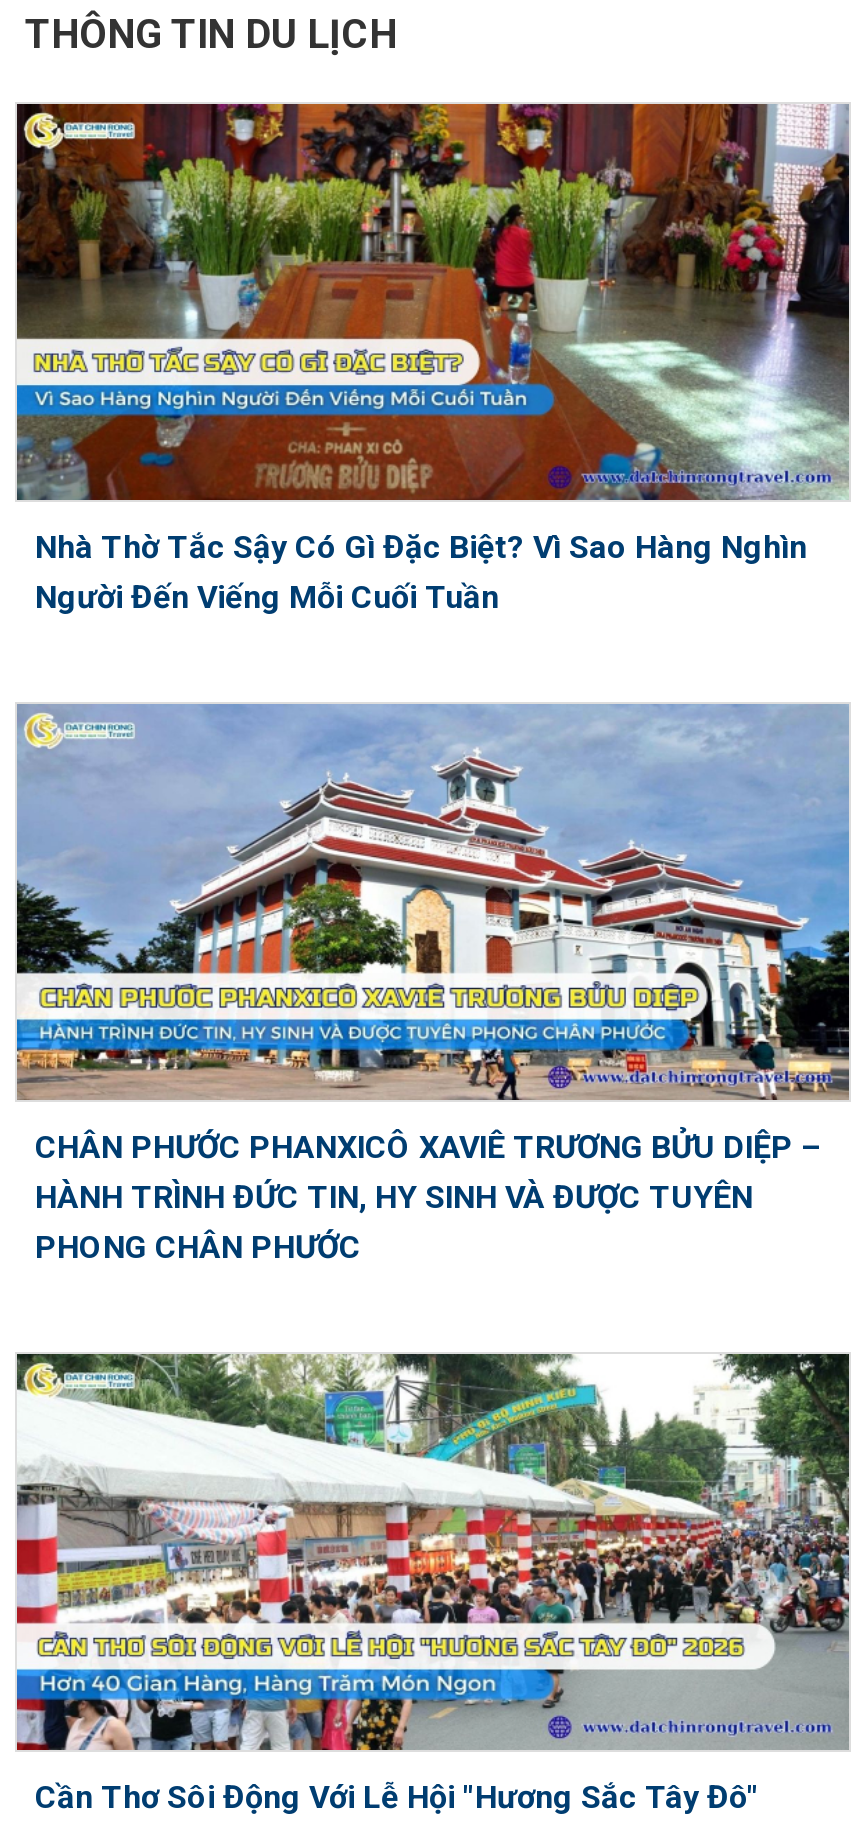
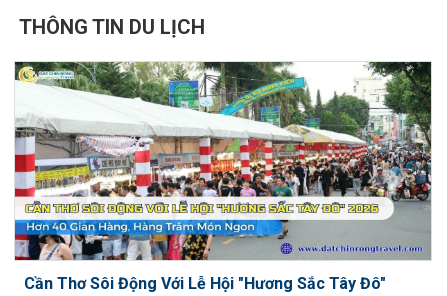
- [image]
- Nhà Thờ Tắc Sậy Có Gì Đặc Biệt? Vì Sao Hàng Nghìn
- Người Đến Viếng Mỗi Cuối Tuần

- [image]
- CHÂN PHƯỚC PHANXICÔ XAVIÊ TRƯƠNG BỬU DIỆP –
- HÀNH TRÌNH ĐỨC TIN, HY SINH VÀ ĐƯỢC TUYÊN
- PHONG CHÂN PHƯỚC
